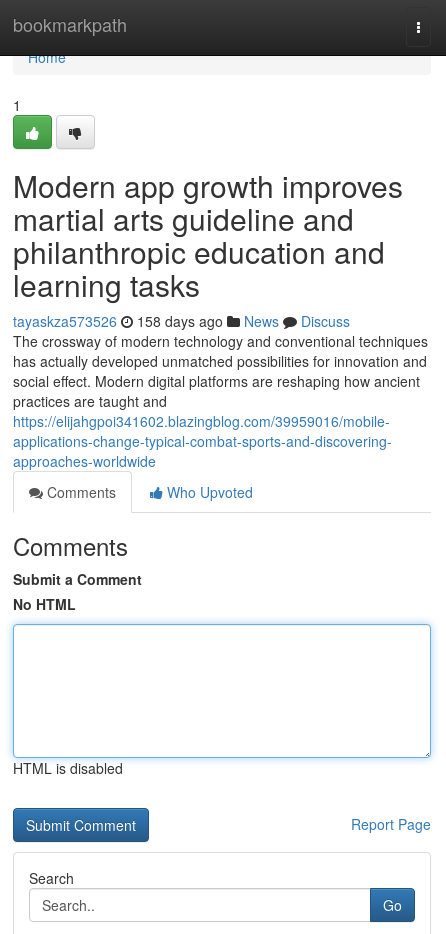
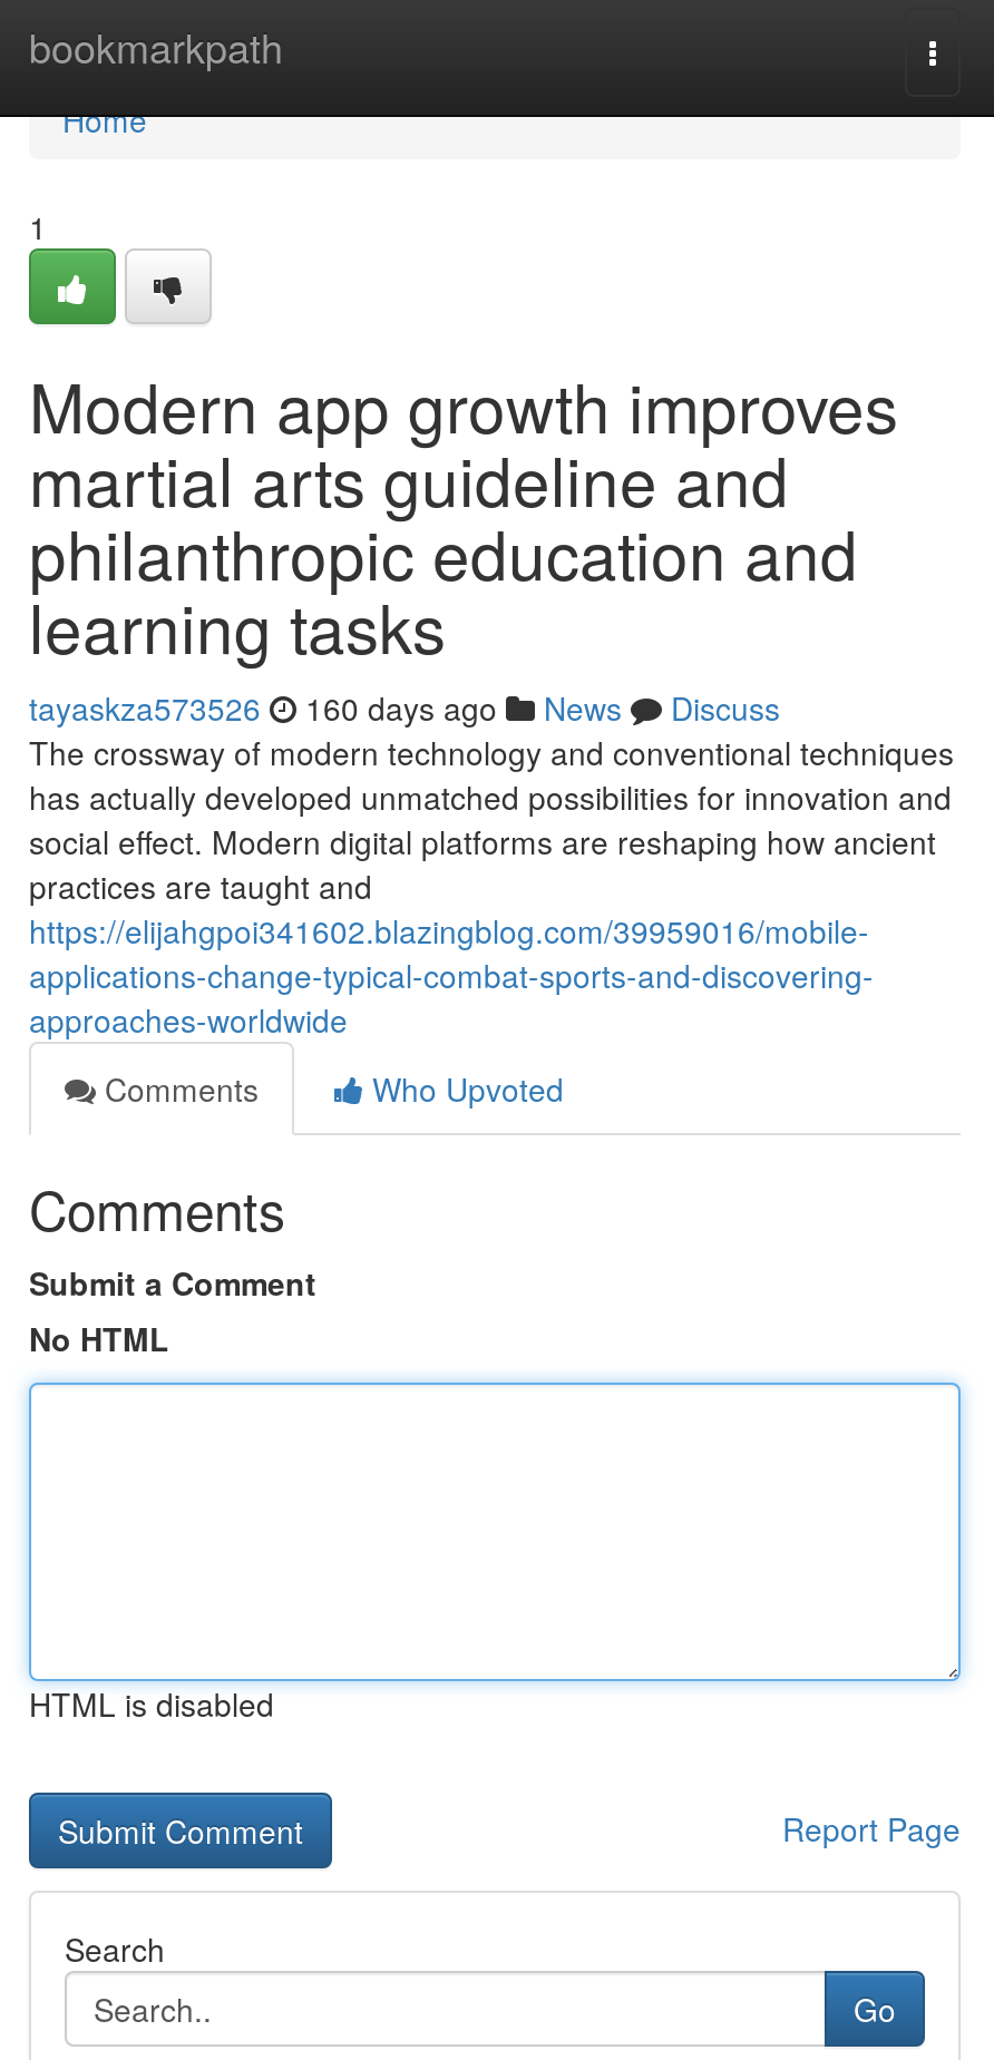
- tayaskza573526 158 days ago News Discuss
+ tayaskza573526 160 days ago News Discuss
